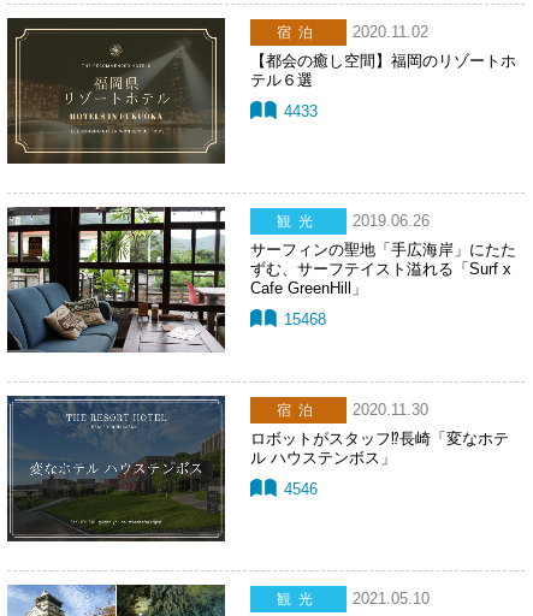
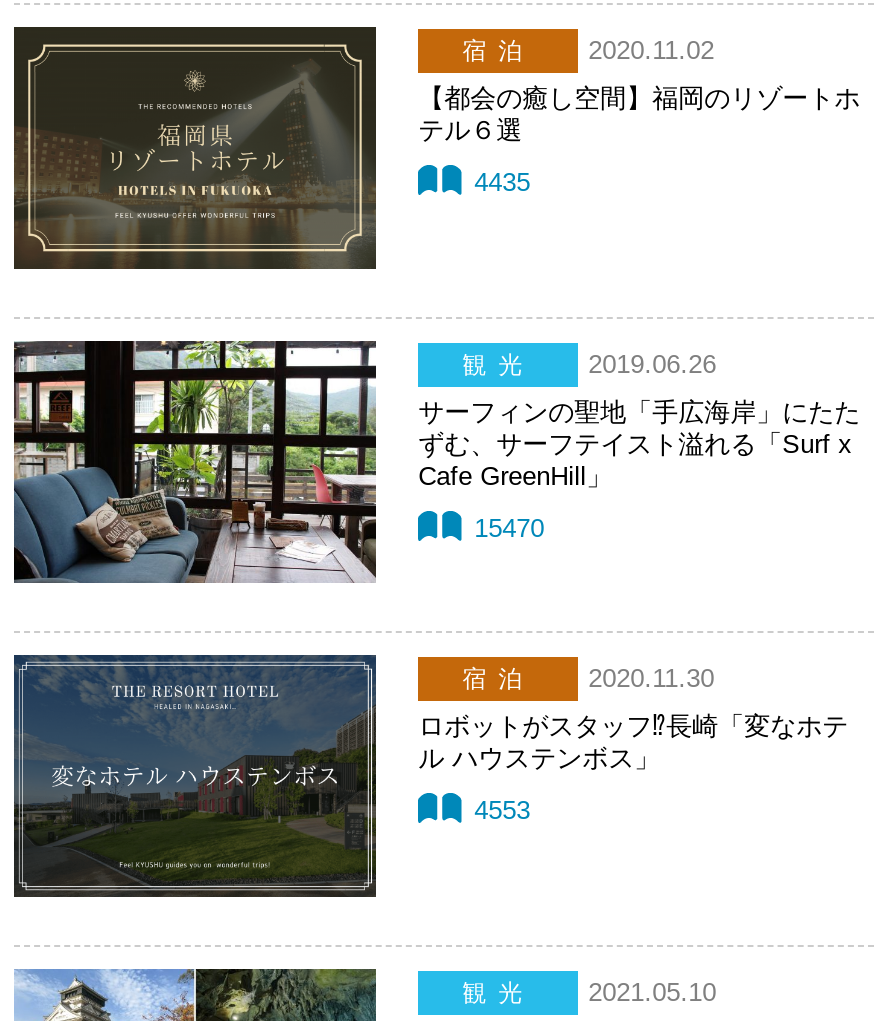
- 4433
+ 4435

- 15468
+ 15470

- 4546
+ 4553
